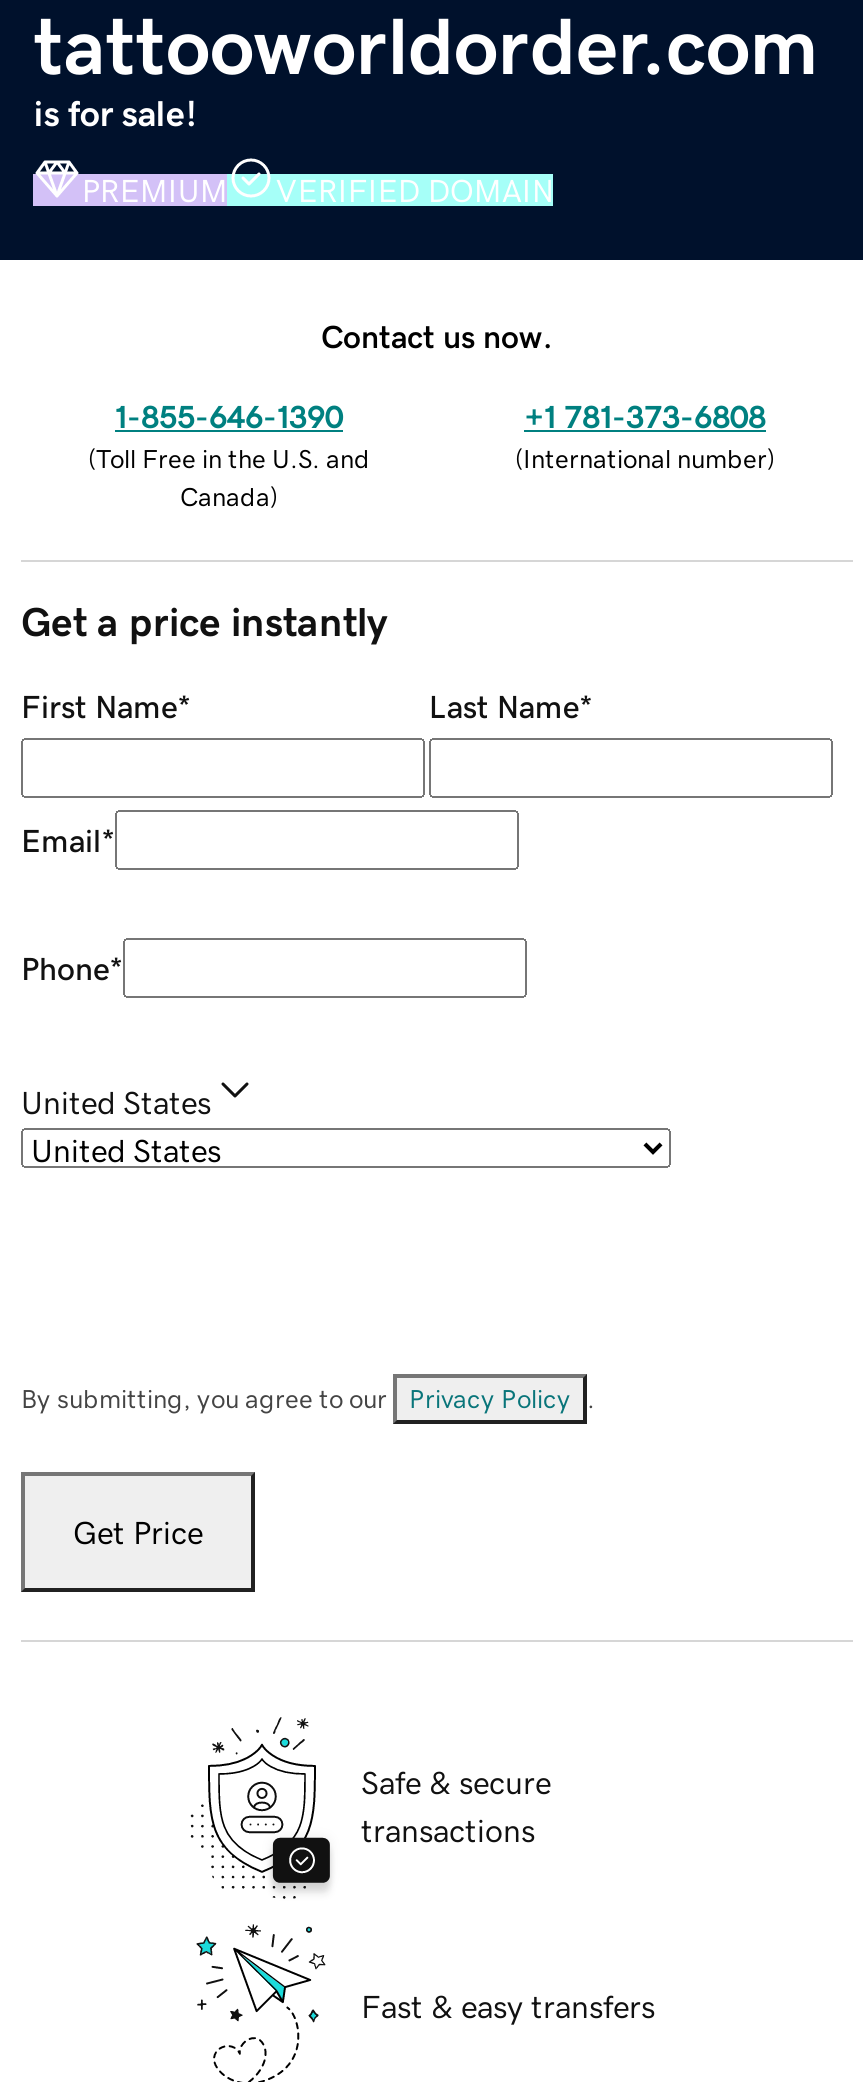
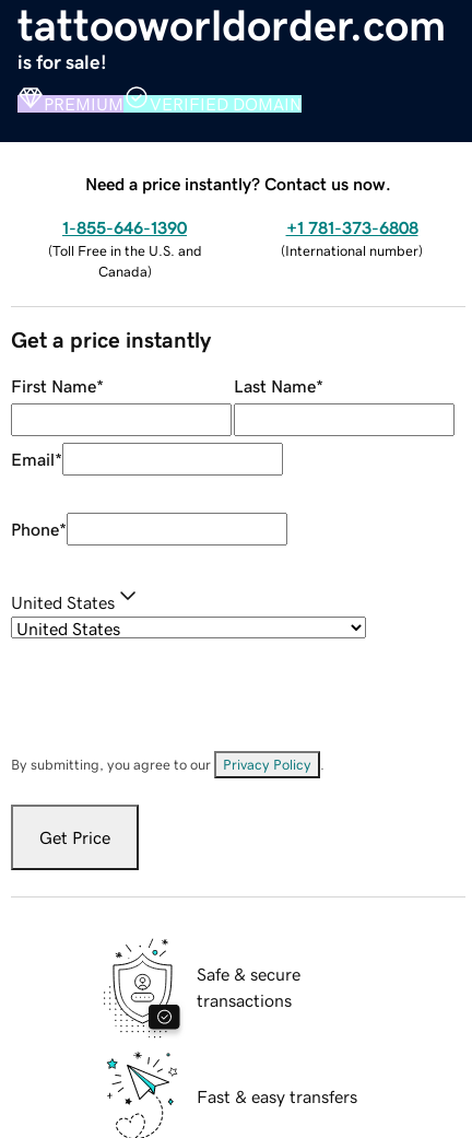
- Contact us now.
+ Need a price instantly? Contact us now.
